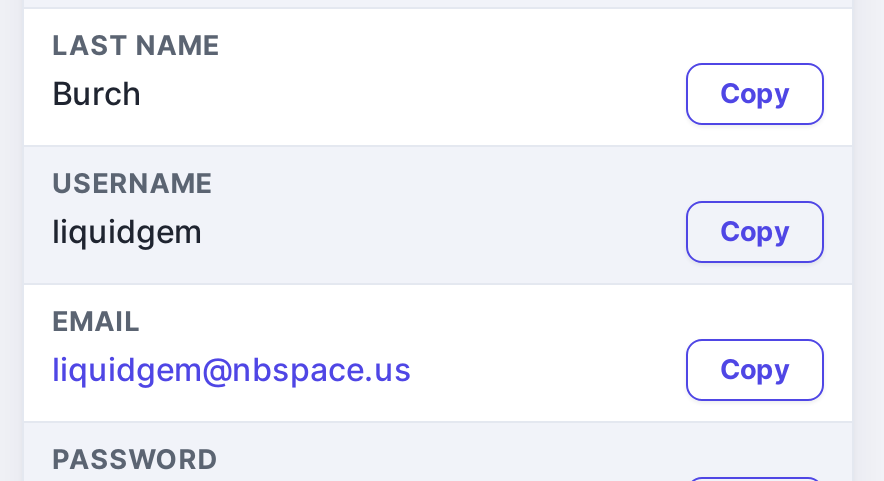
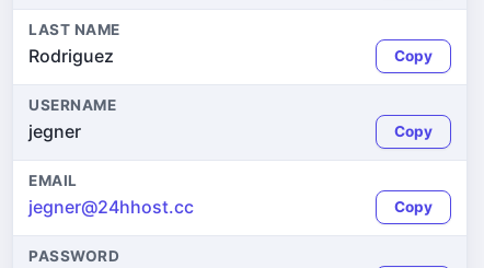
- Burch
+ Rodriguez

- liquidgem
+ jegner

- liquidgem@nbspace.us
+ jegner@24hhost.cc
